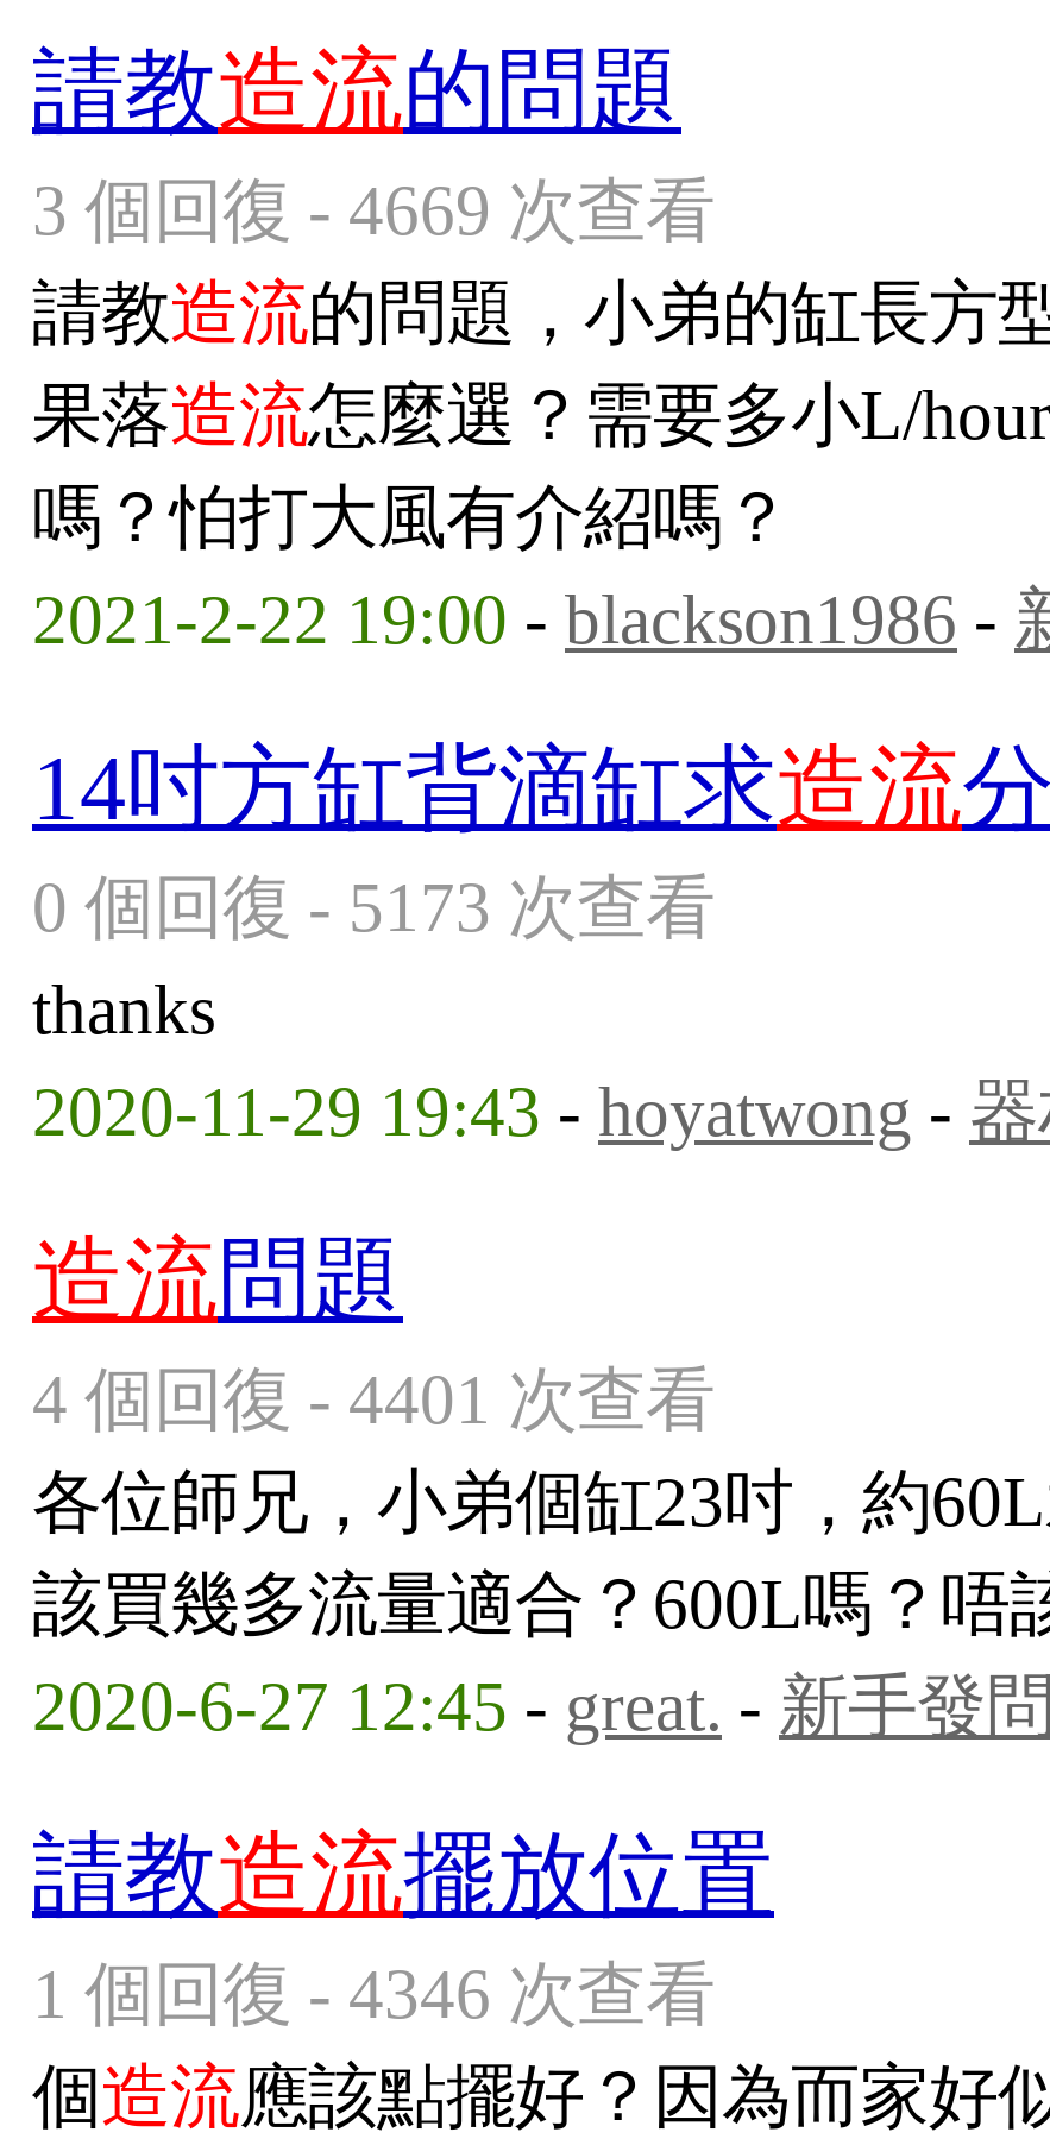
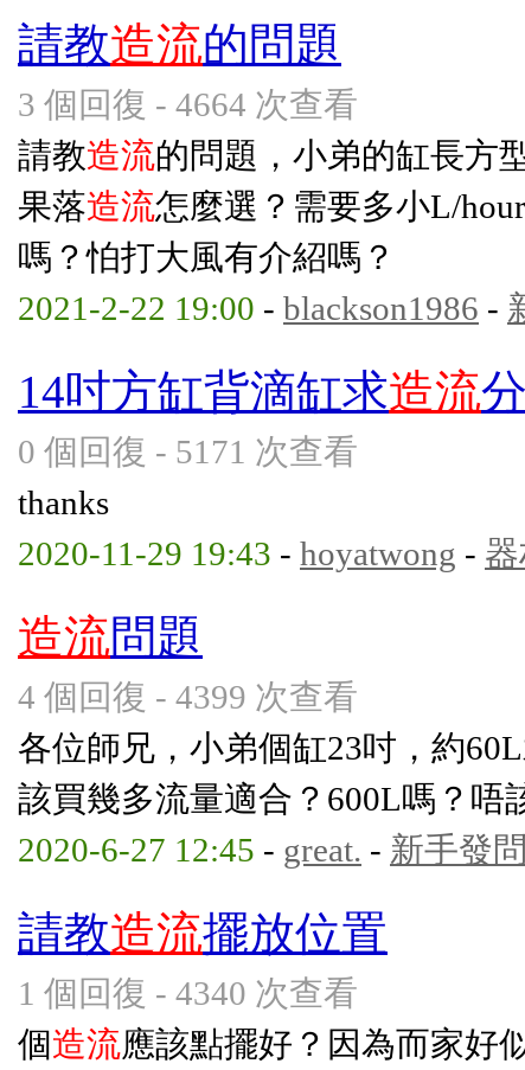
- 3 個回復 - 4669 次查看
+ 3 個回復 - 4664 次查看

- 0 個回復 - 5173 次查看
+ 0 個回復 - 5171 次查看

- 4 個回復 - 4401 次查看
+ 4 個回復 - 4399 次查看

- 1 個回復 - 4346 次查看
+ 1 個回復 - 4340 次查看
